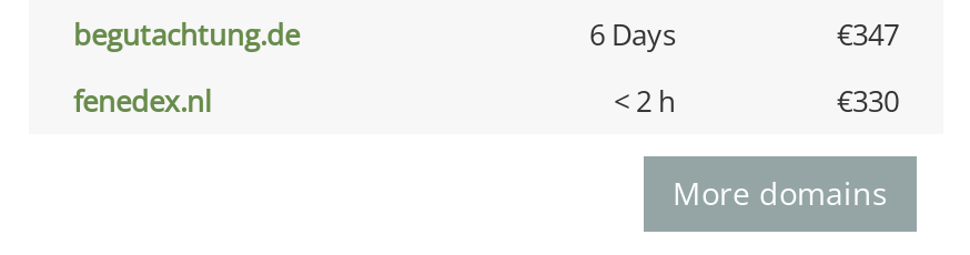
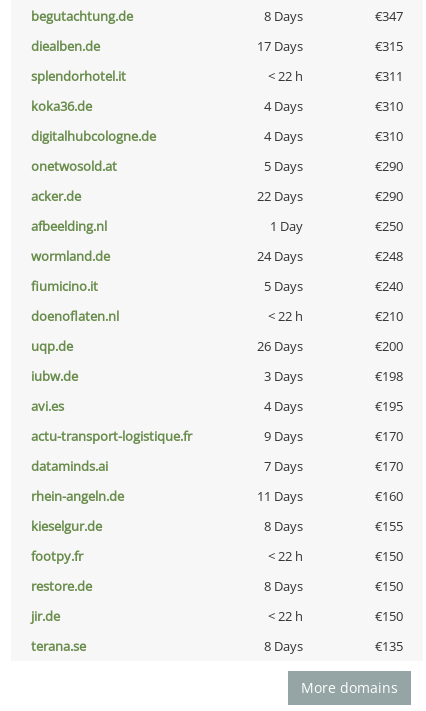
- 6 Days
+ 8 Days

- fenedex.nl
- < 2 h
- €330
+ diealben.de
+ 17 Days
+ €315
+ splendorhotel.it
+ < 22 h
+ €311
+ koka36.de
+ 4 Days
+ €310
+ digitalhubcologne.de
+ 4 Days
+ €310
+ onetwosold.at
+ 5 Days
+ €290
+ acker.de
+ 22 Days
+ €290
+ afbeelding.nl
+ 1 Day
+ €250
+ wormland.de
+ 24 Days
+ €248
+ fiumicino.it
+ 5 Days
+ €240
+ doenoflaten.nl
+ < 22 h
+ €210
+ uqp.de
+ 26 Days
+ €200
+ iubw.de
+ 3 Days
+ €198
+ avi.es
+ 4 Days
+ €195
+ actu-transport-logistique.fr
+ 9 Days
+ €170
+ dataminds.ai
+ 7 Days
+ €170
+ rhein-angeln.de
+ 11 Days
+ €160
+ kieselgur.de
+ 8 Days
+ €155
+ footpy.fr
+ < 22 h
+ €150
+ restore.de
+ 8 Days
+ €150
+ jir.de
+ < 22 h
+ €150
+ terana.se
+ 8 Days
+ €135
